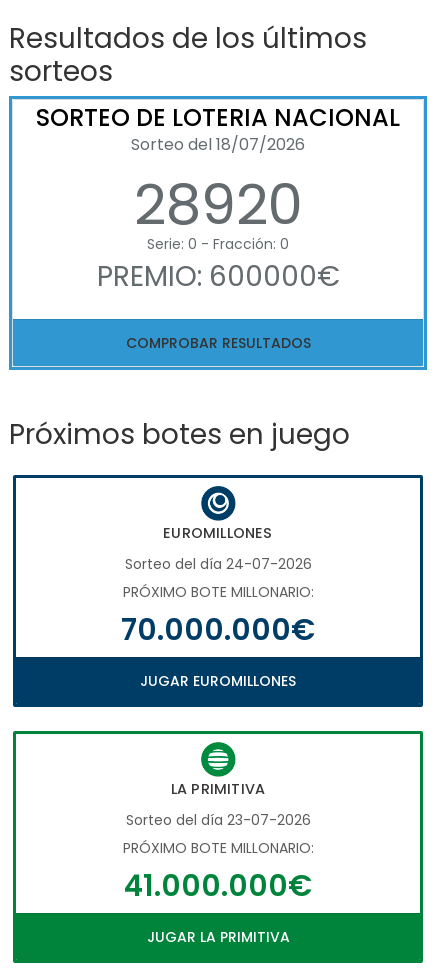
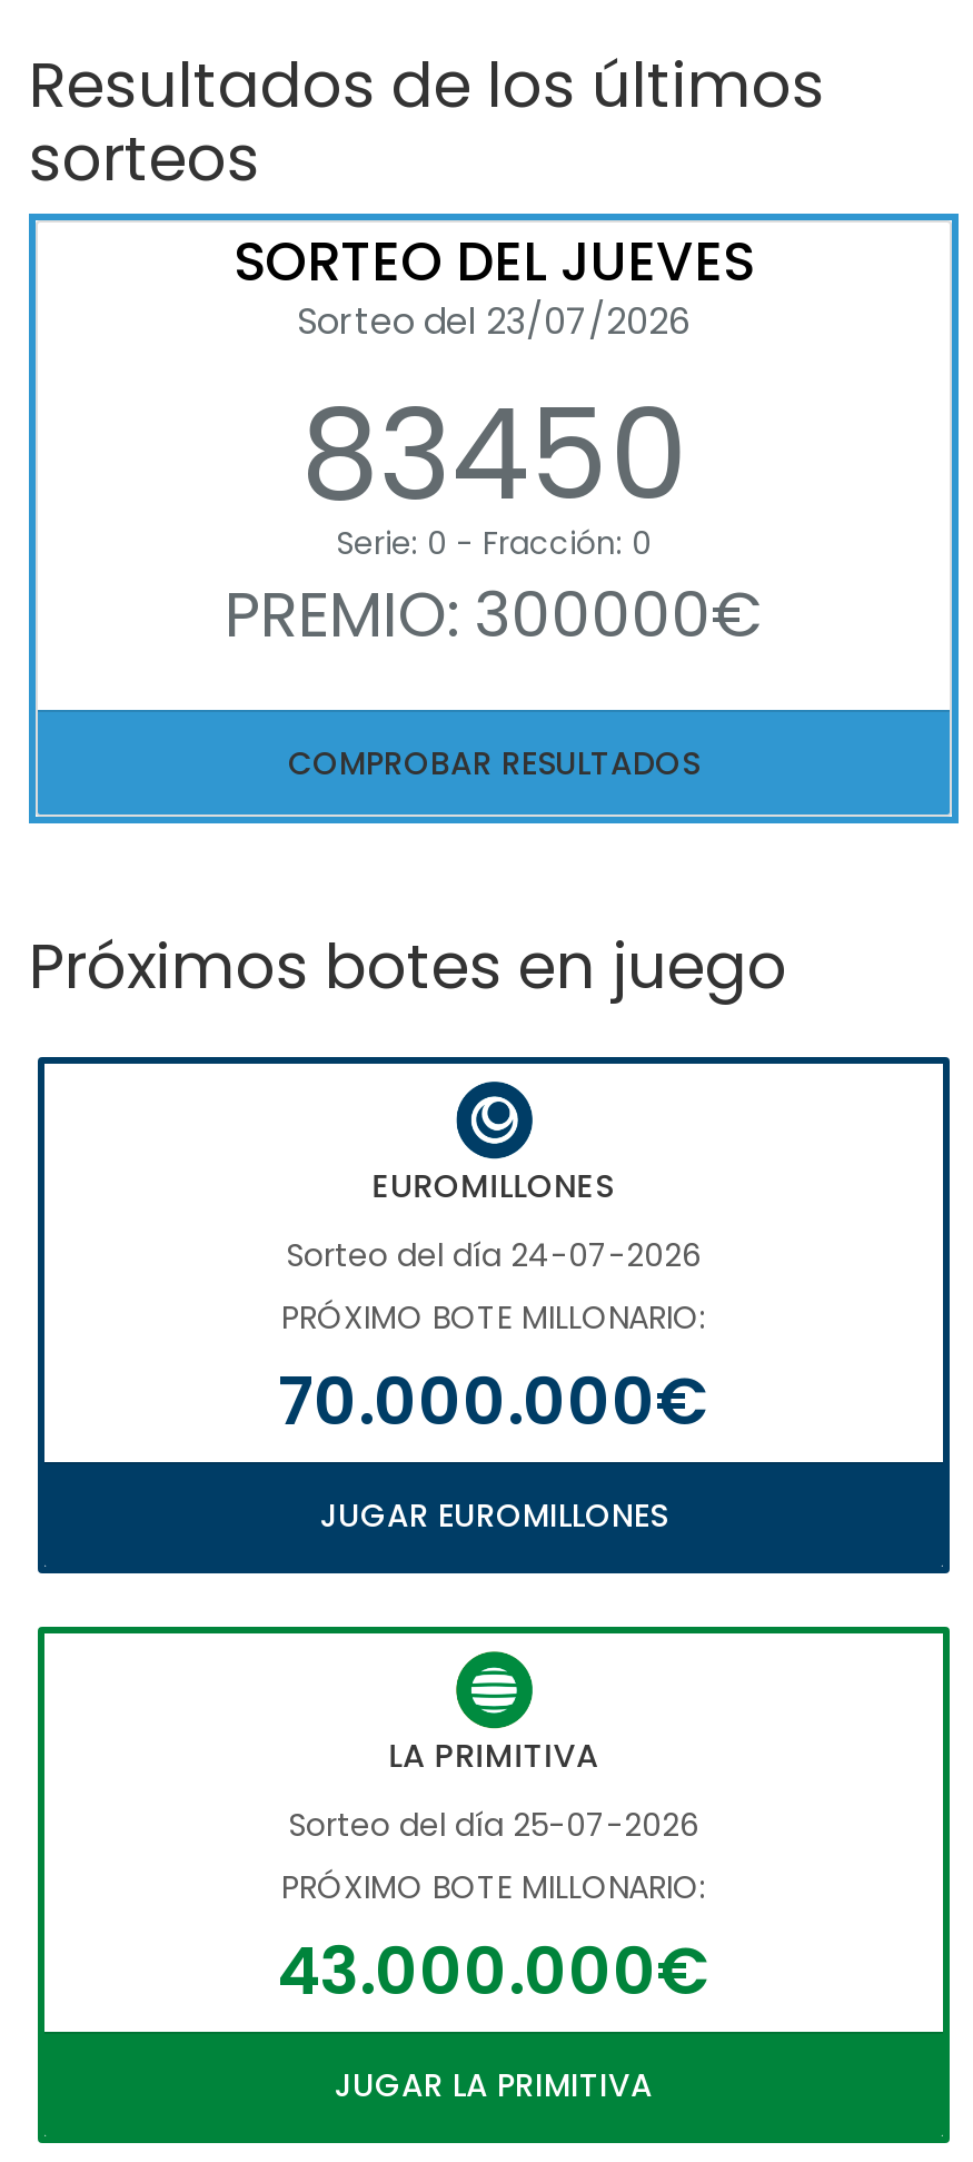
- SORTEO DE LOTERIA NACIONAL
- Sorteo del 18/07/2026
- 28920
+ SORTEO DEL JUEVES
+ Sorteo del 23/07/2026
+ 83450

- PREMIO: 600000€
+ PREMIO: 300000€

- Sorteo del día 23-07-2026
+ Sorteo del día 25-07-2026

- 41.000.000€
+ 43.000.000€
